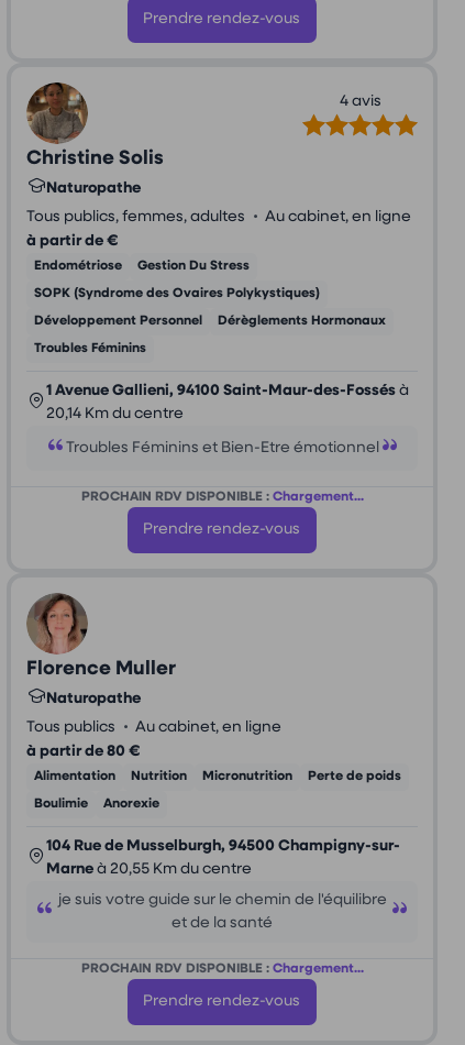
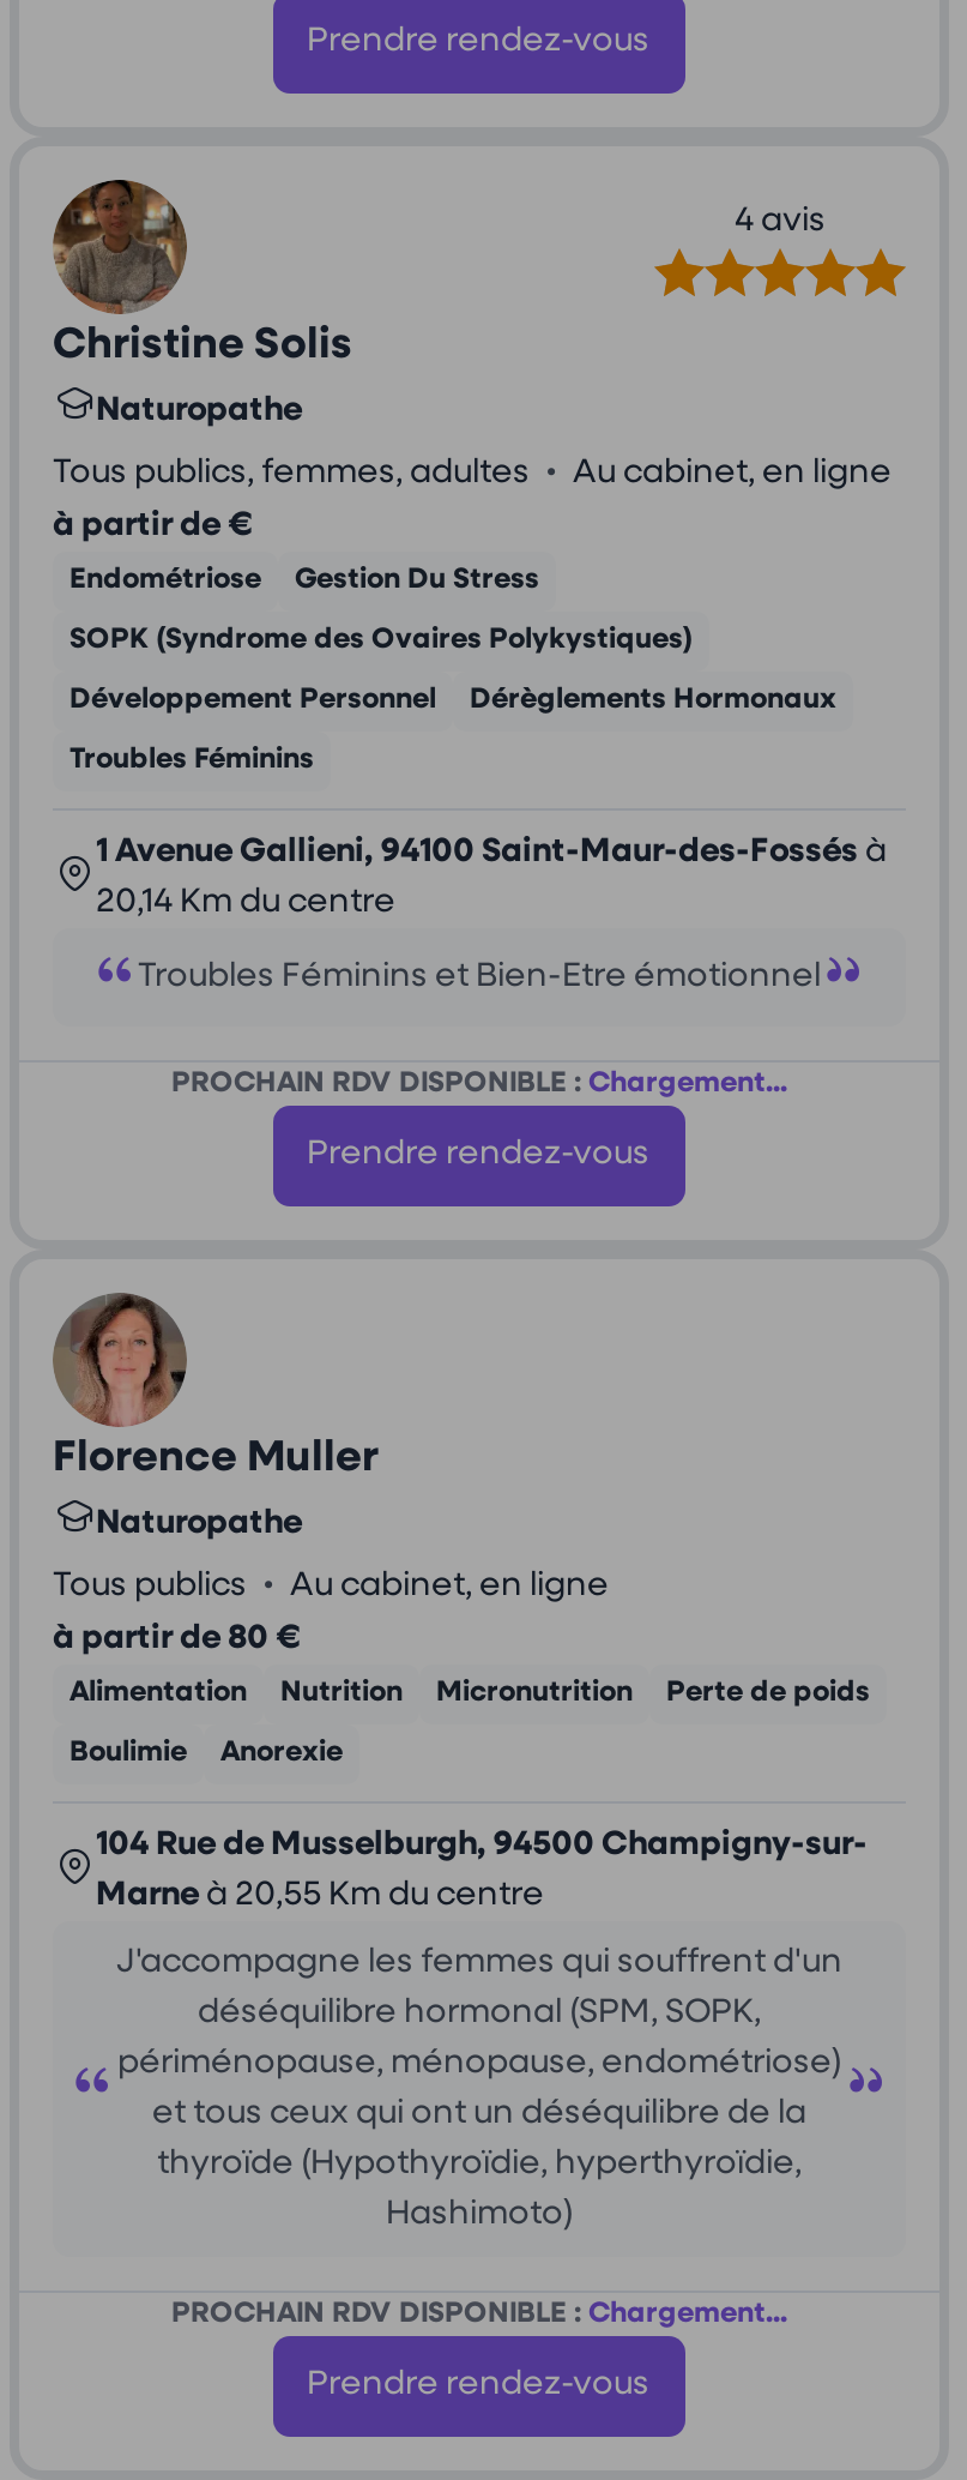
- je suis votre guide sur le chemin de l'équilibre
- et de la santé
+ J'accompagne les femmes qui souffrent d'un
+ déséquilibre hormonal (SPM, SOPK,
+ périménopause, ménopause, endométriose)
+ et tous ceux qui ont un déséquilibre de la
+ thyroïde (Hypothyroïdie, hyperthyroïdie,
+ Hashimoto)
